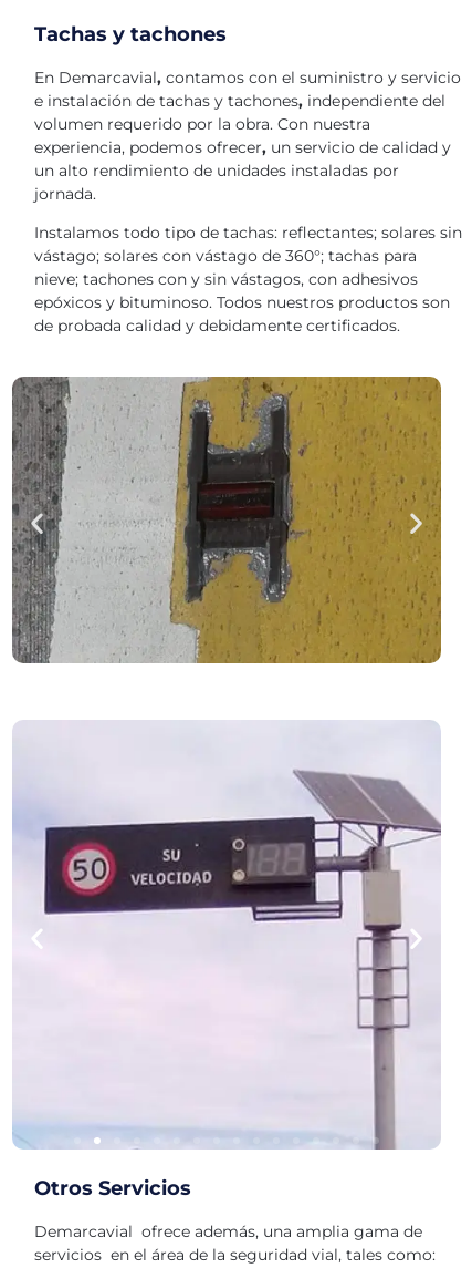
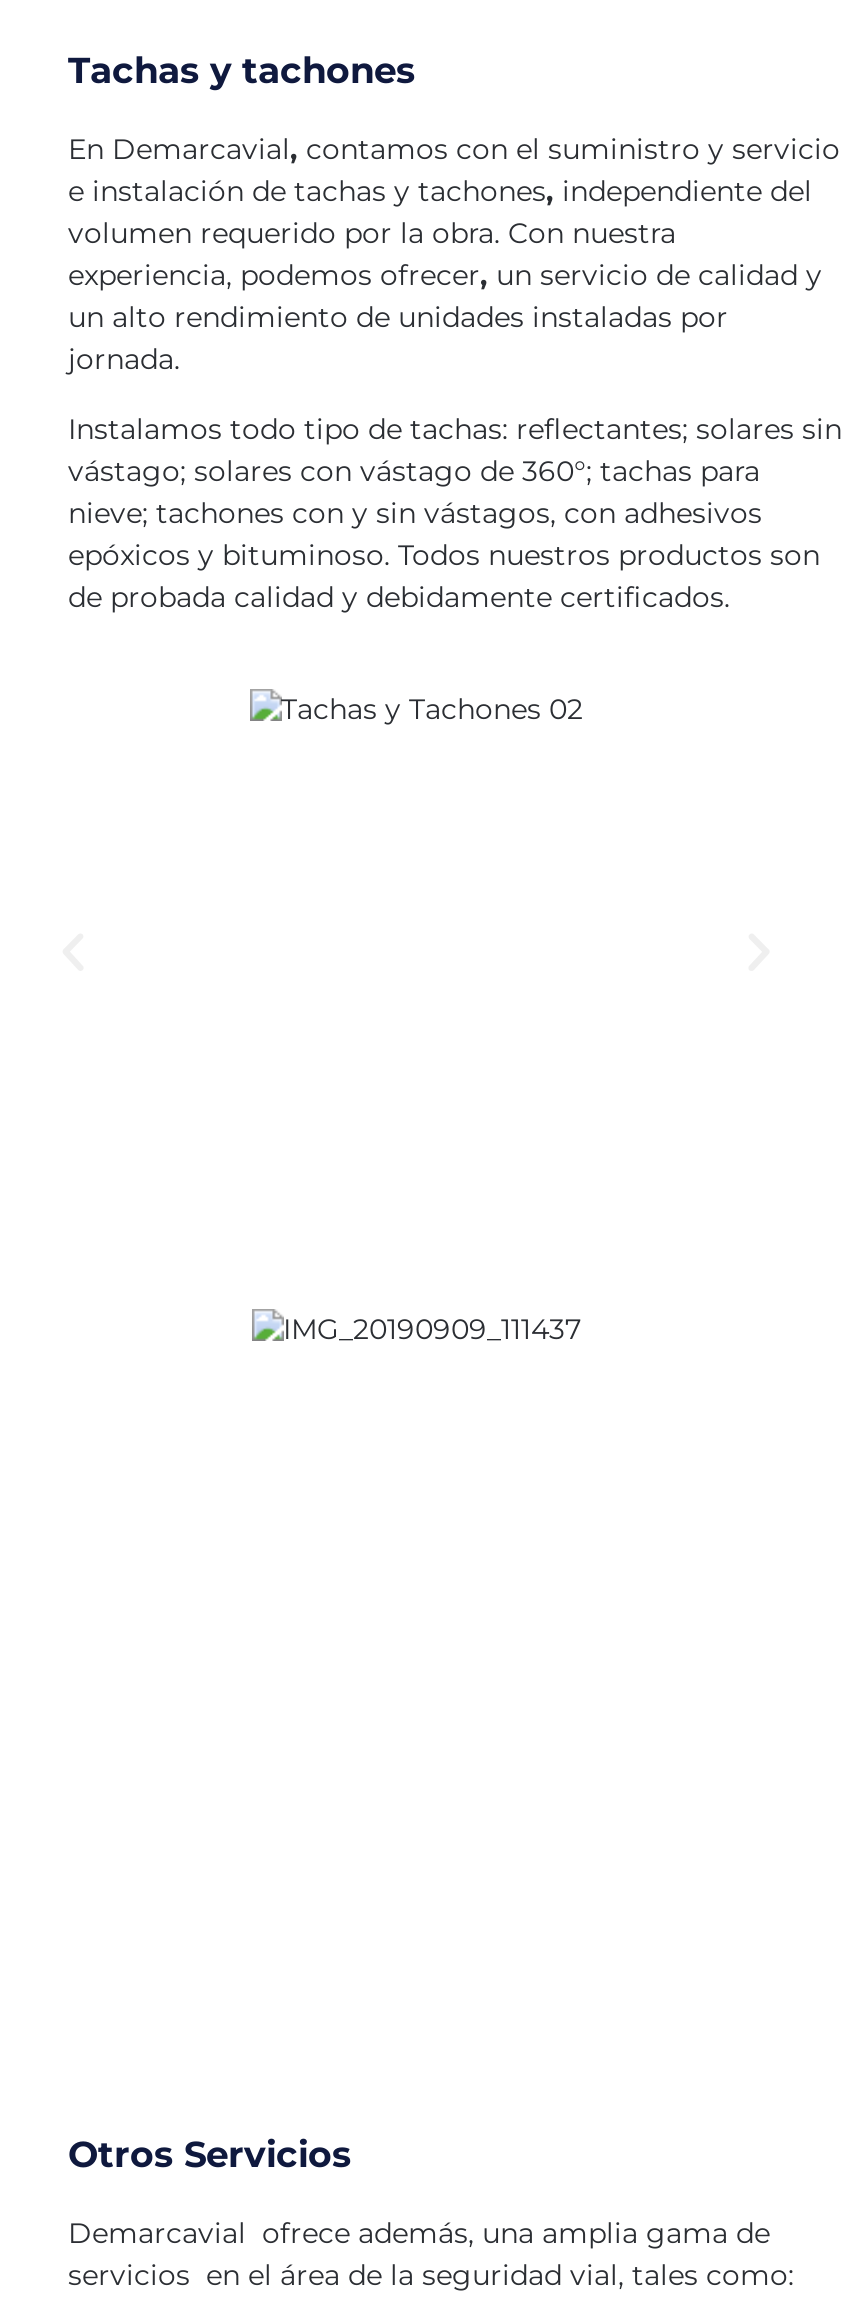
- [image]

- [image]
